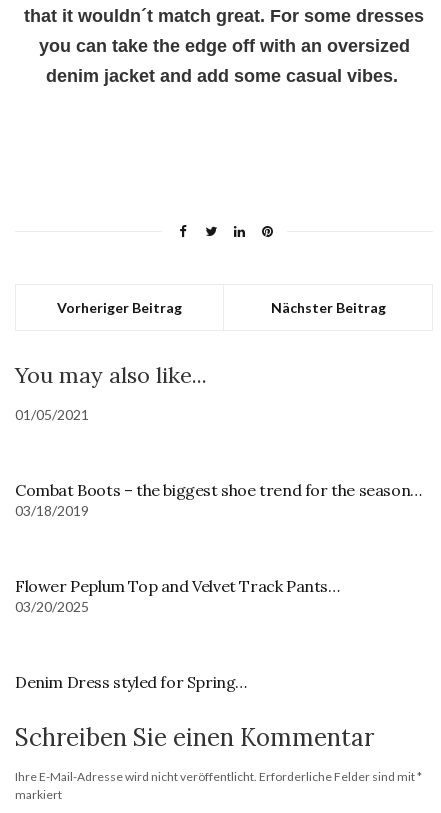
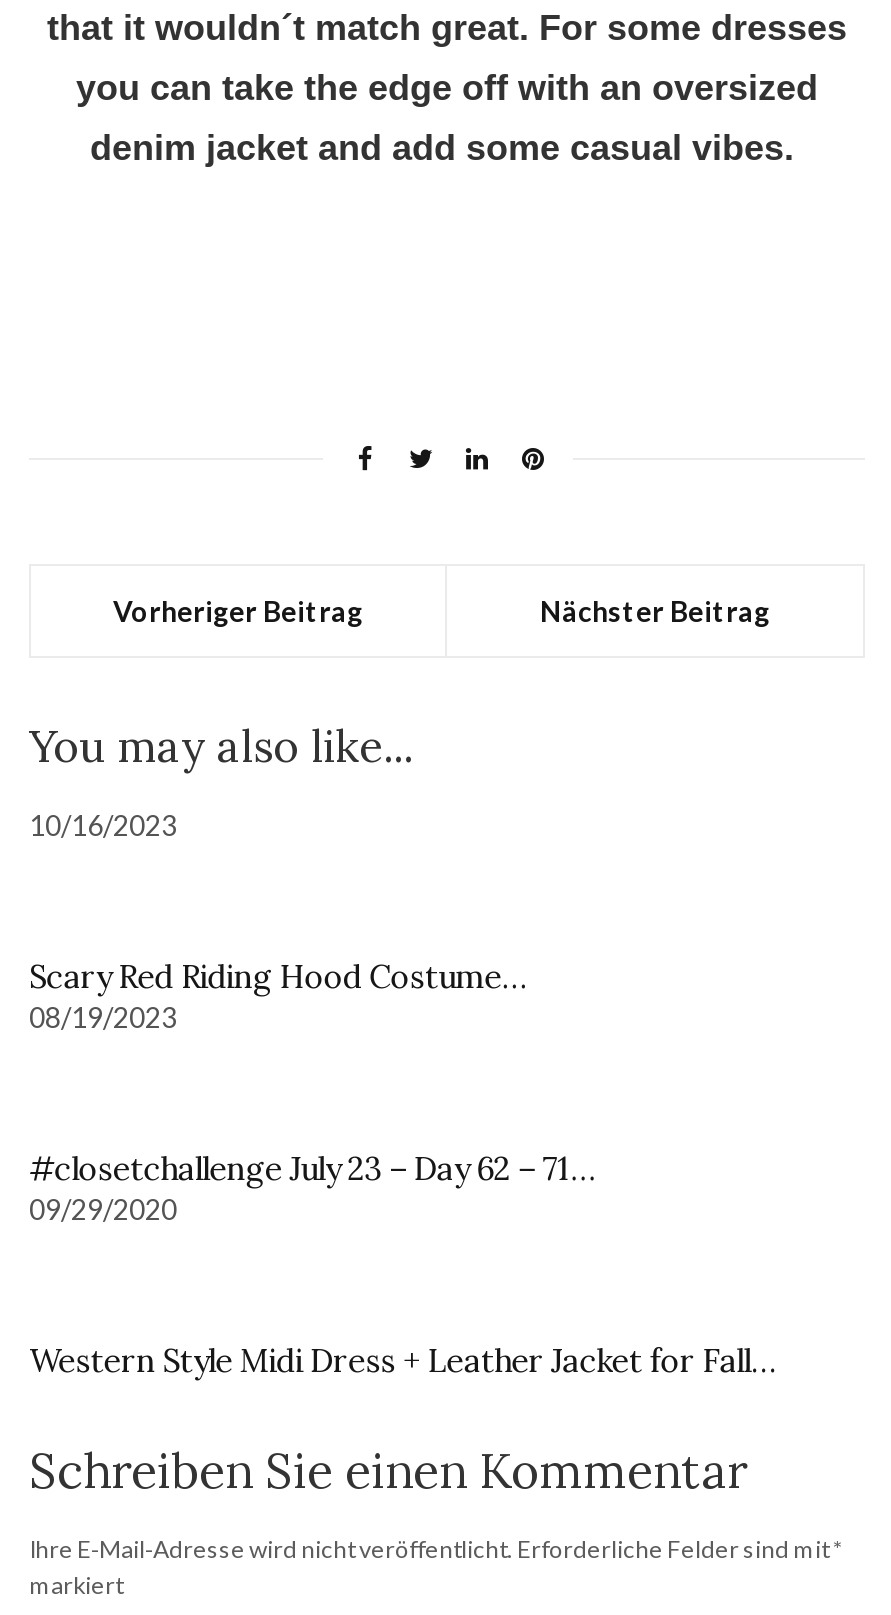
- 01/05/2021
+ 10/16/2023

- Combat Boots – the biggest shoe trend for the season…
- 03/18/2019
+ Scary Red Riding Hood Costume…
+ 08/19/2023

- Flower Peplum Top and Velvet Track Pants…
- 03/20/2025
+ #closetchallenge July 23 – Day 62 – 71…
+ 09/29/2020

- Denim Dress styled for Spring…
+ Western Style Midi Dress + Leather Jacket for Fall…
